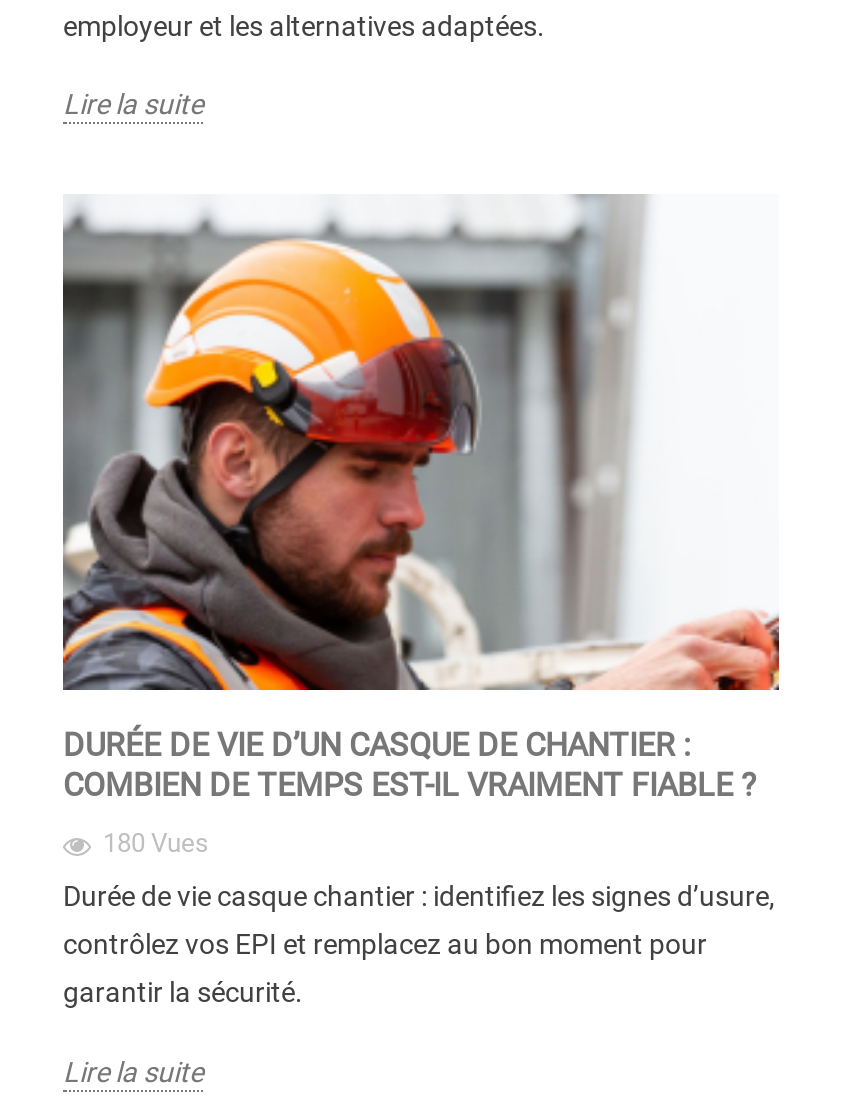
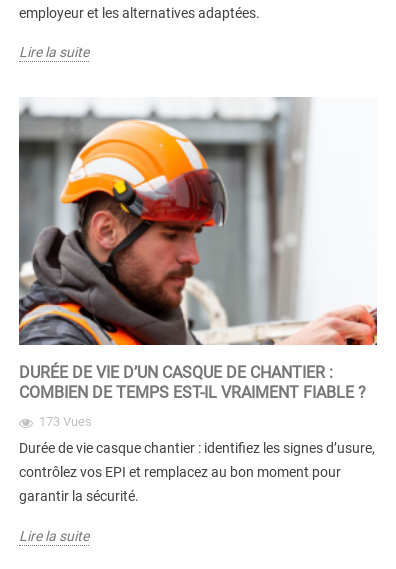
- 180 Vues
+ 173 Vues
